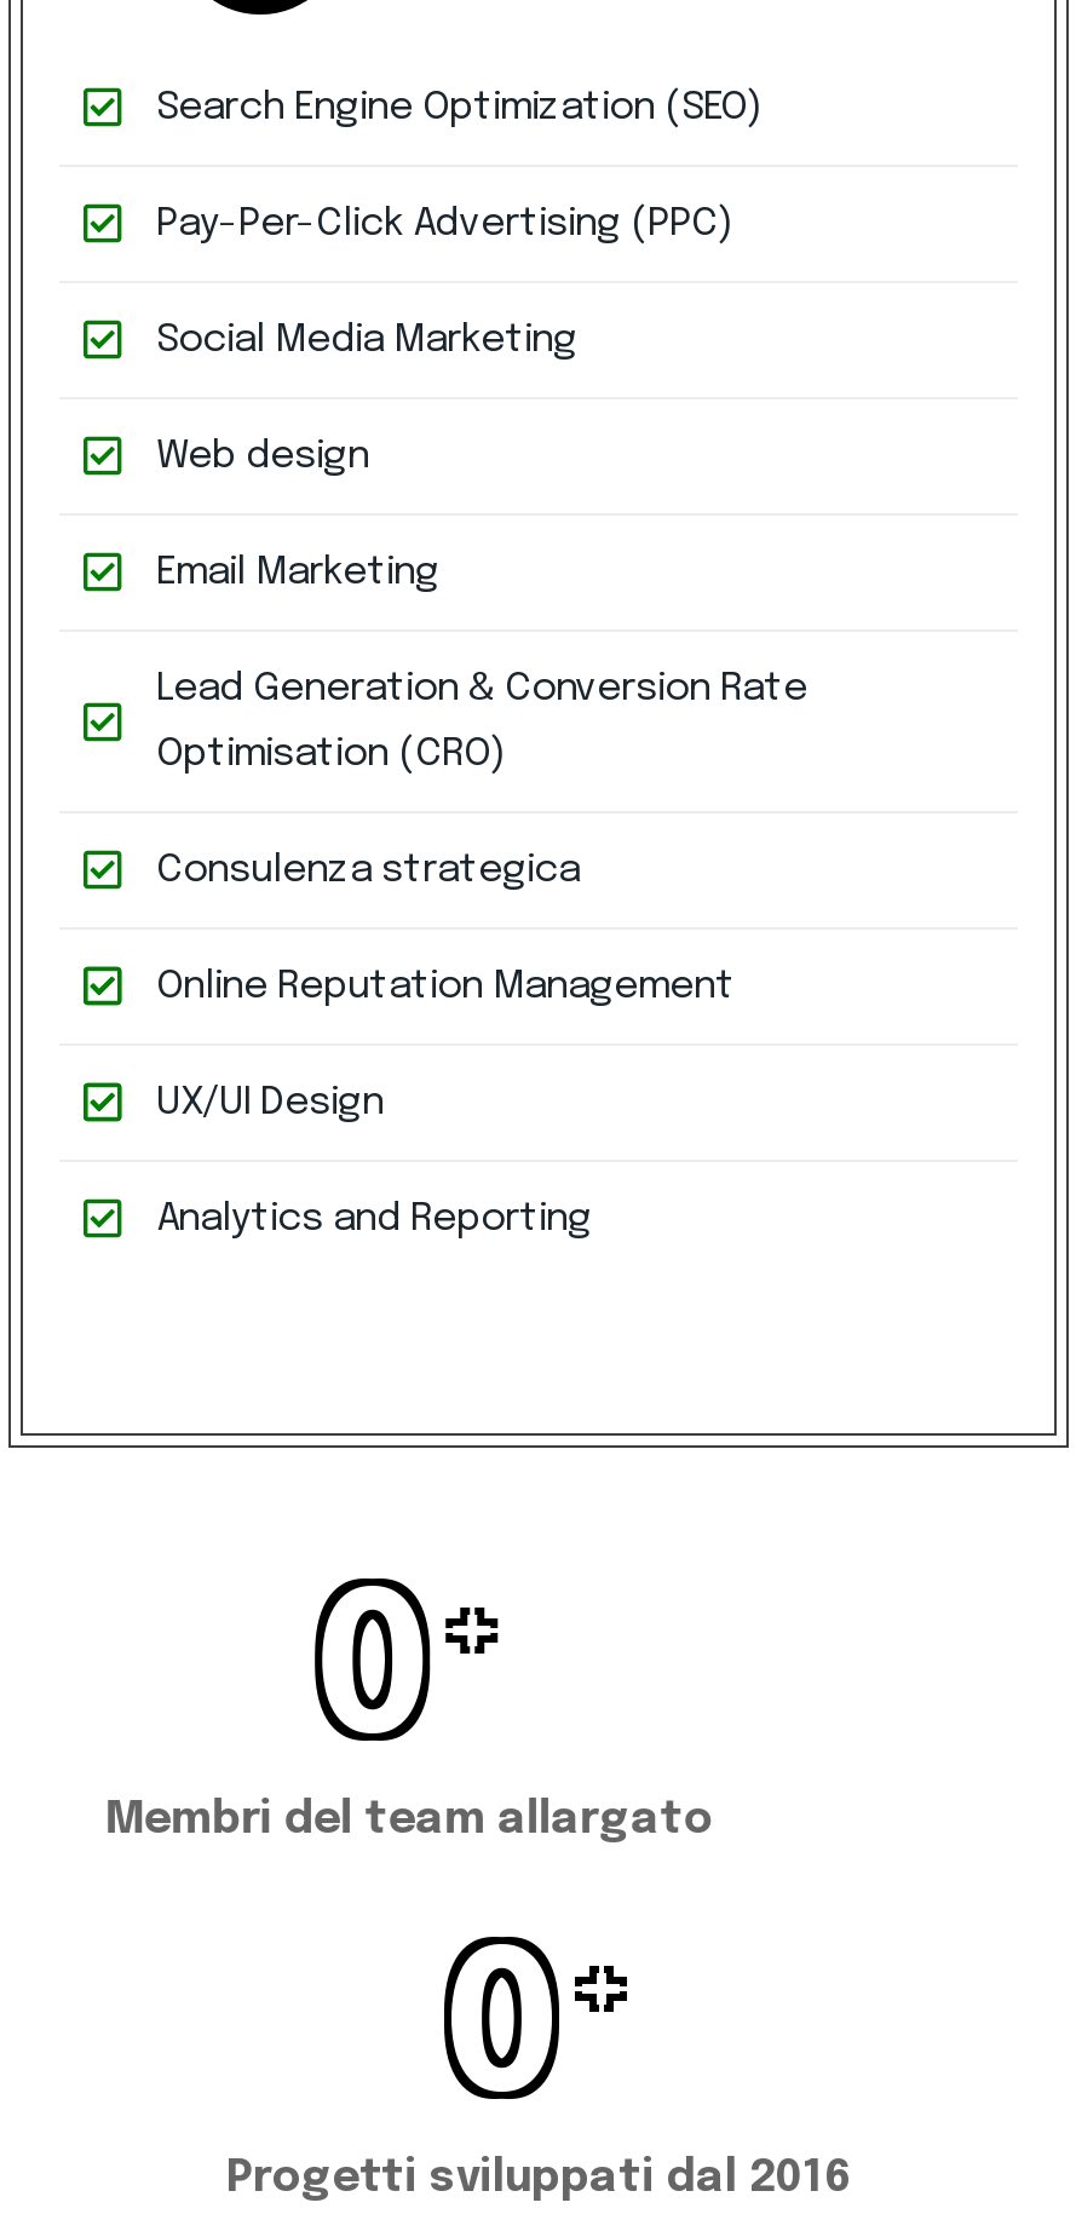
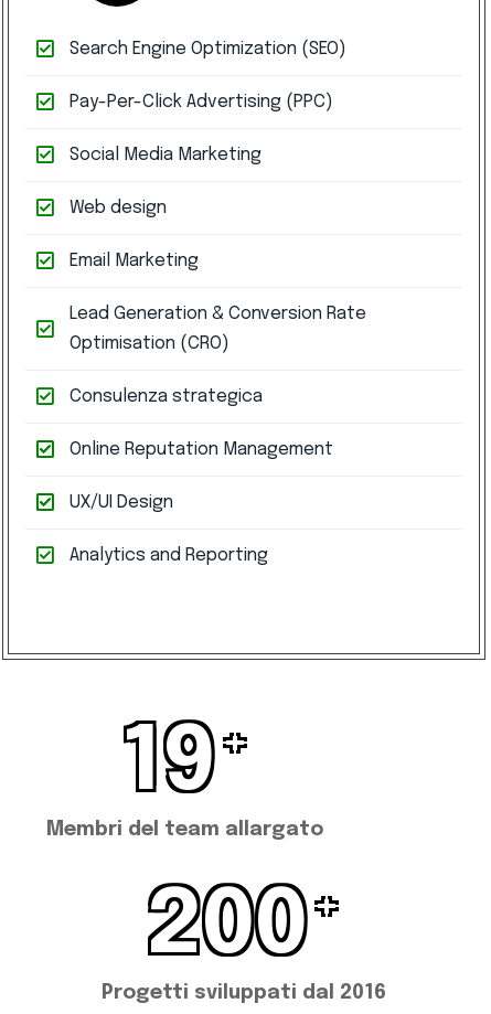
- 0 +
+ 19 +

- 0 +
+ 200 +
